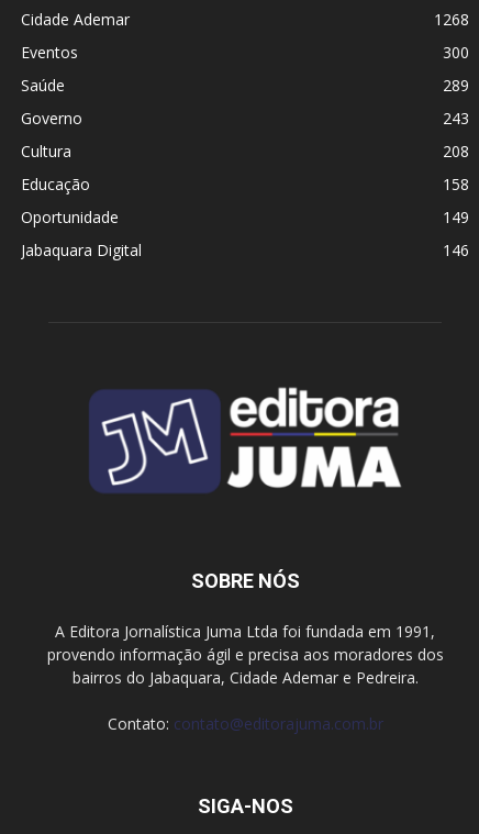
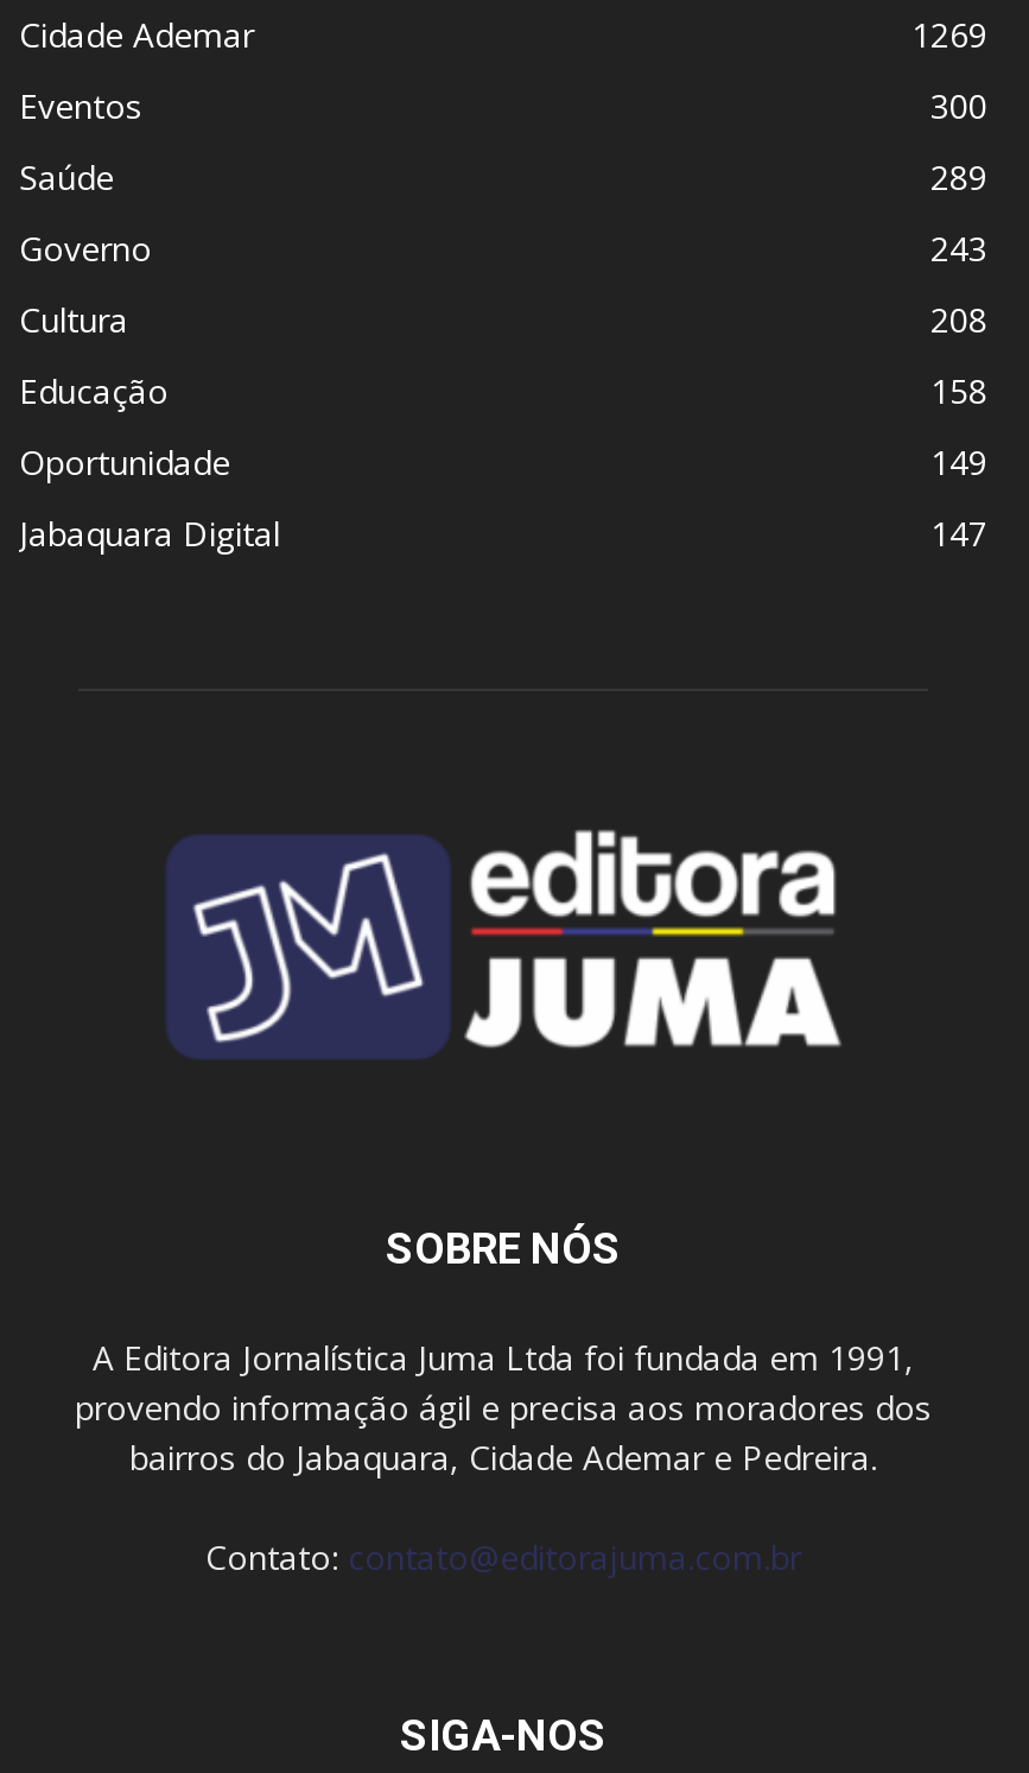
- 1268
+ 1269

- 146
+ 147
